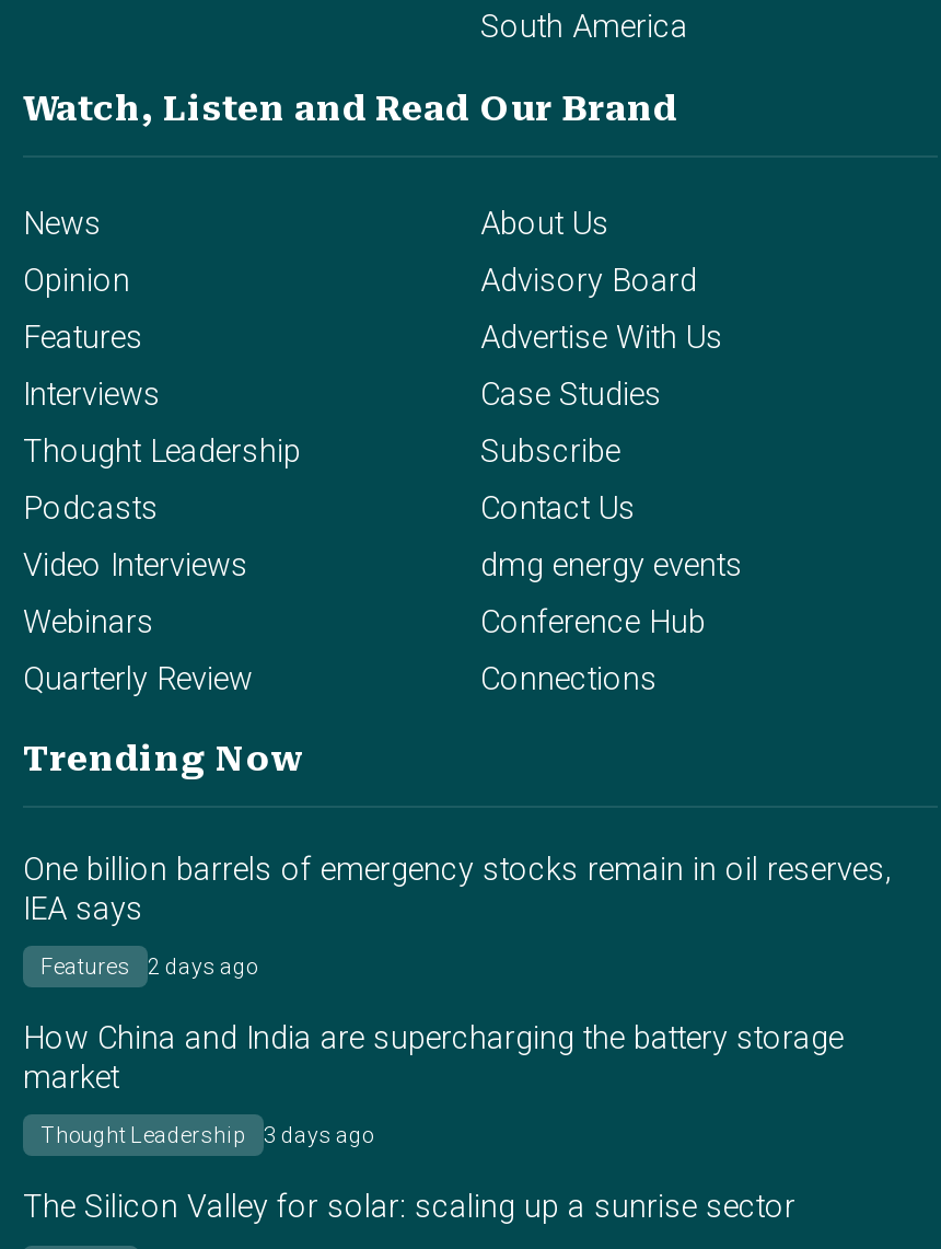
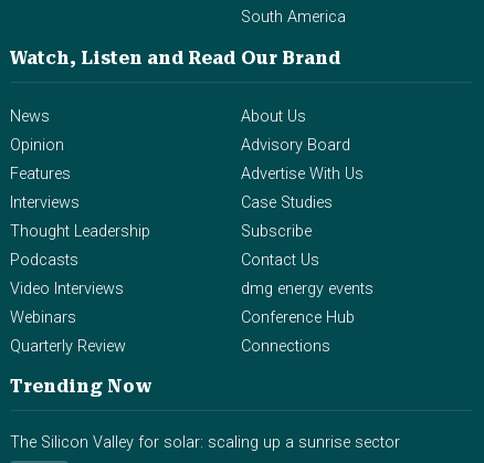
- One billion barrels of emergency stocks remain in oil reserves,
- IEA says
- Features
- 2 days ago
- How China and India are supercharging the battery storage
- market
- Thought Leadership
- 3 days ago
